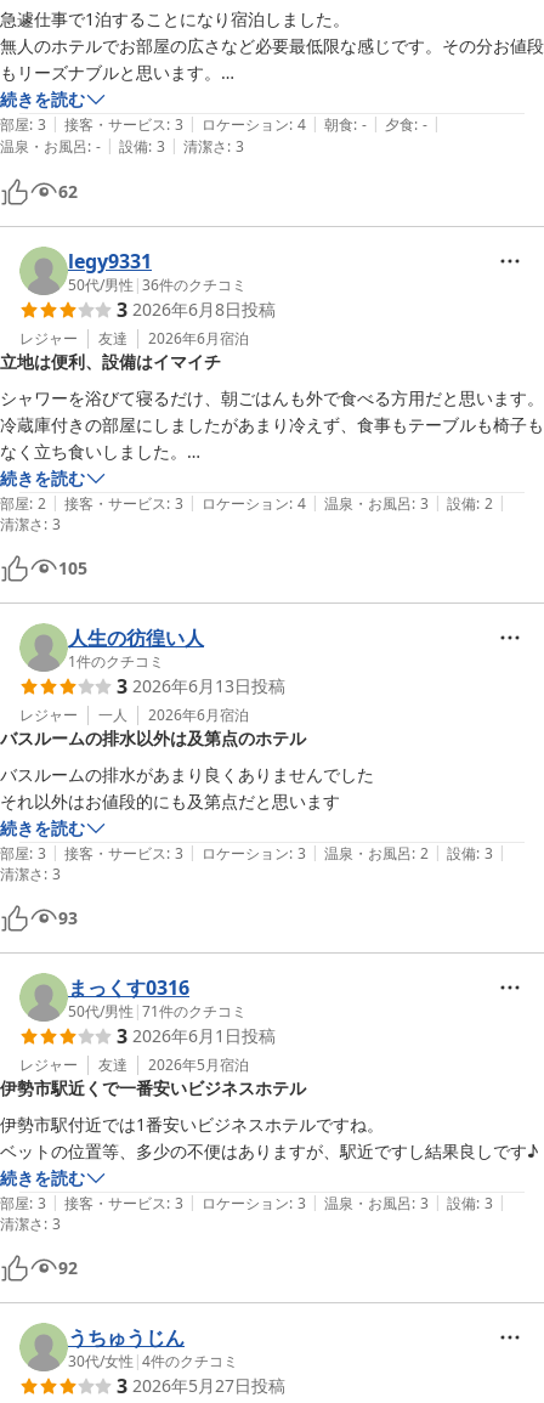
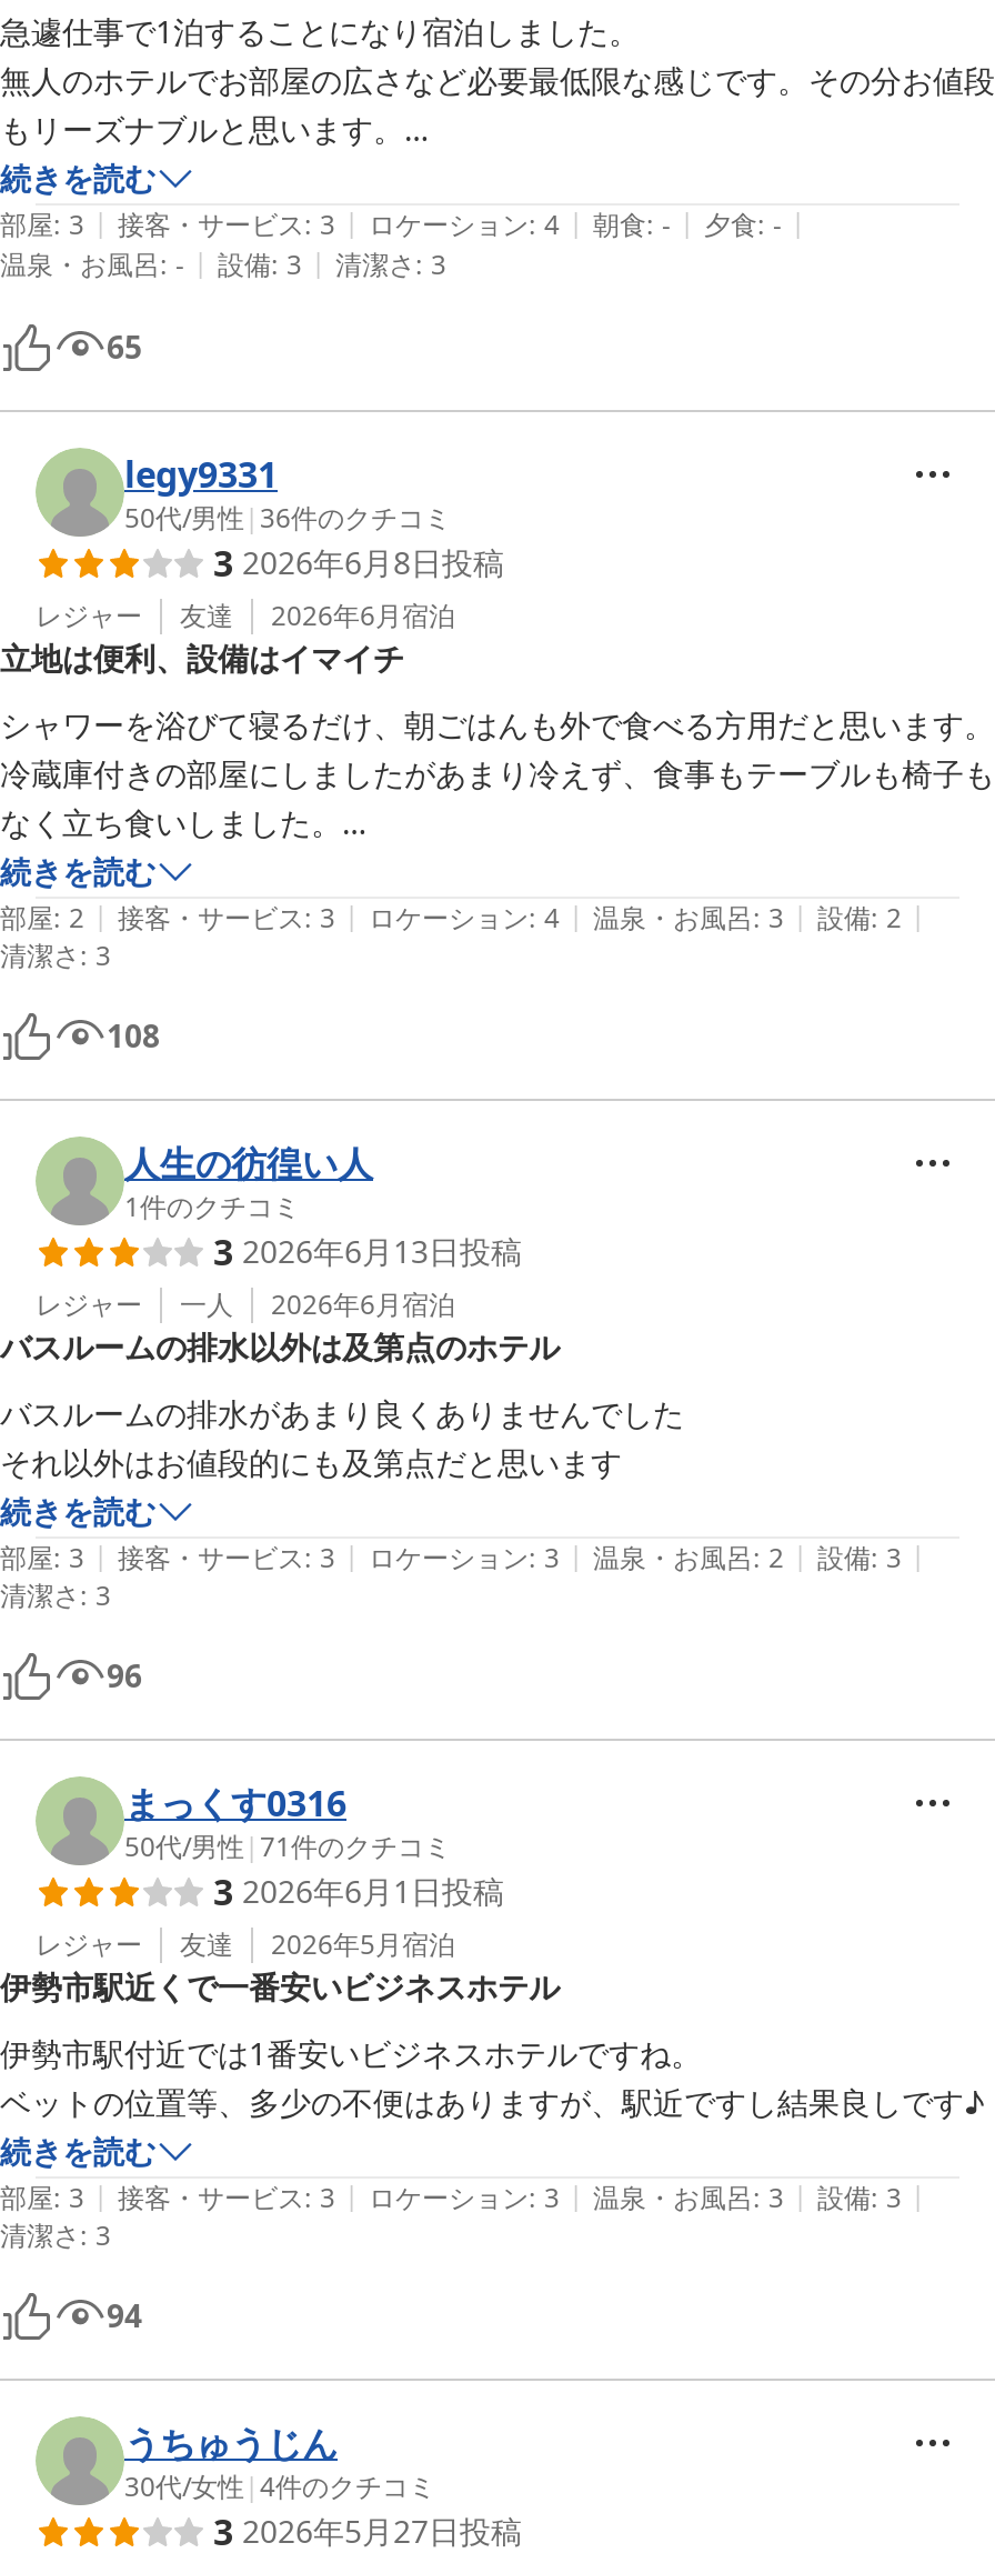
- 62
+ 65

- 105
+ 108

- 93
+ 96

- 92
+ 94
